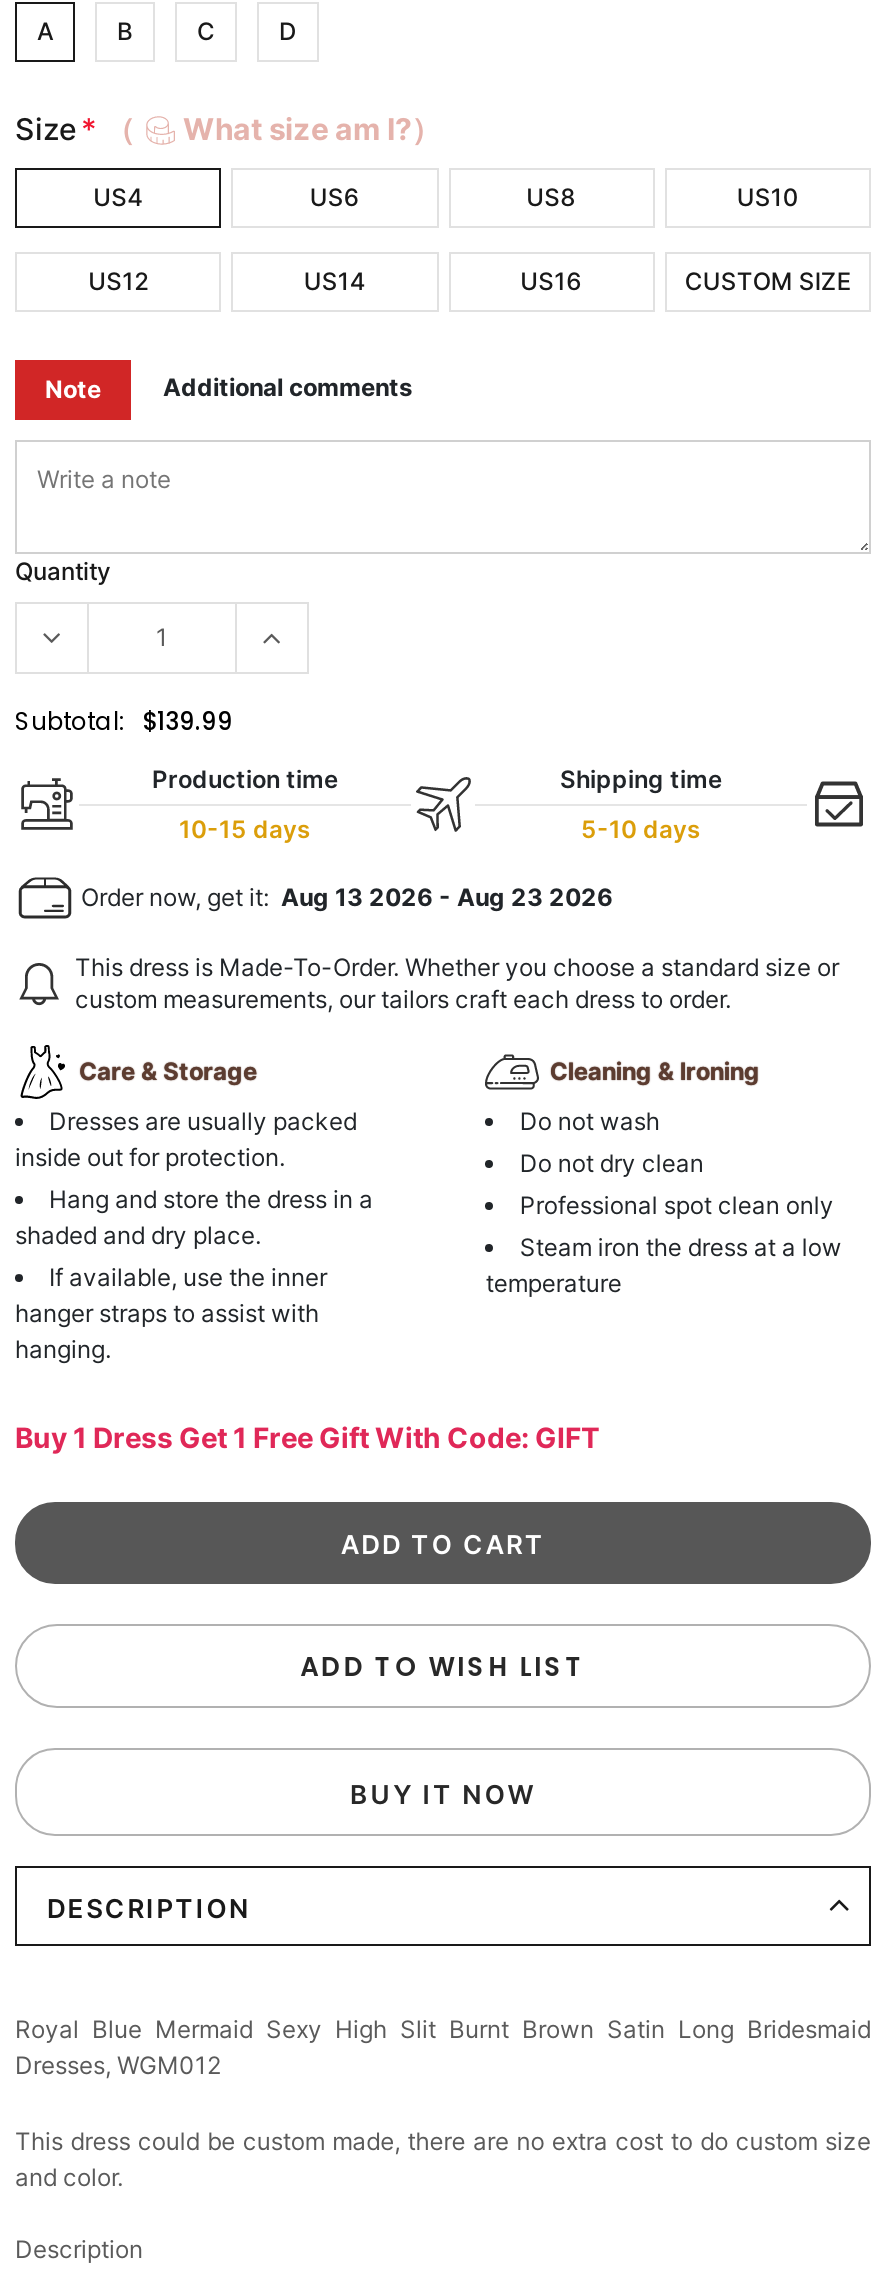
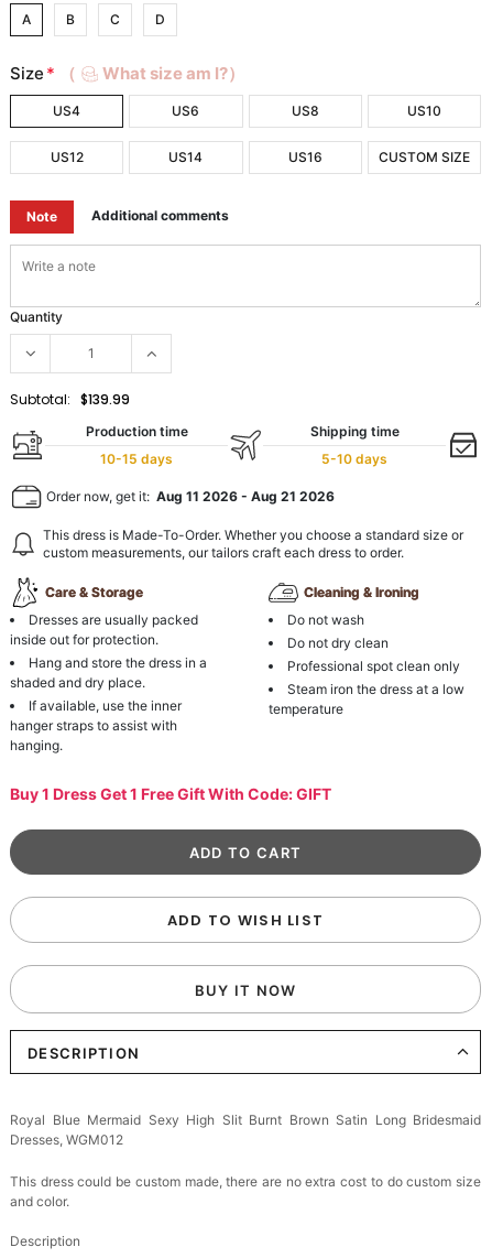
- Order now, get it: Aug 13 2026 - Aug 23 2026
+ Order now, get it: Aug 11 2026 - Aug 21 2026
